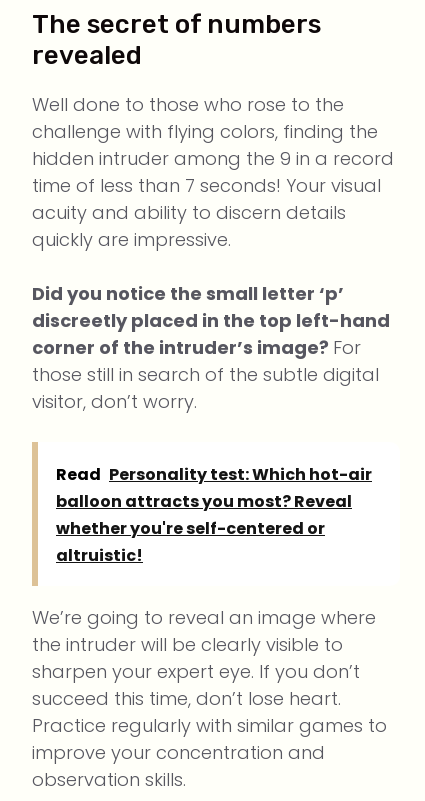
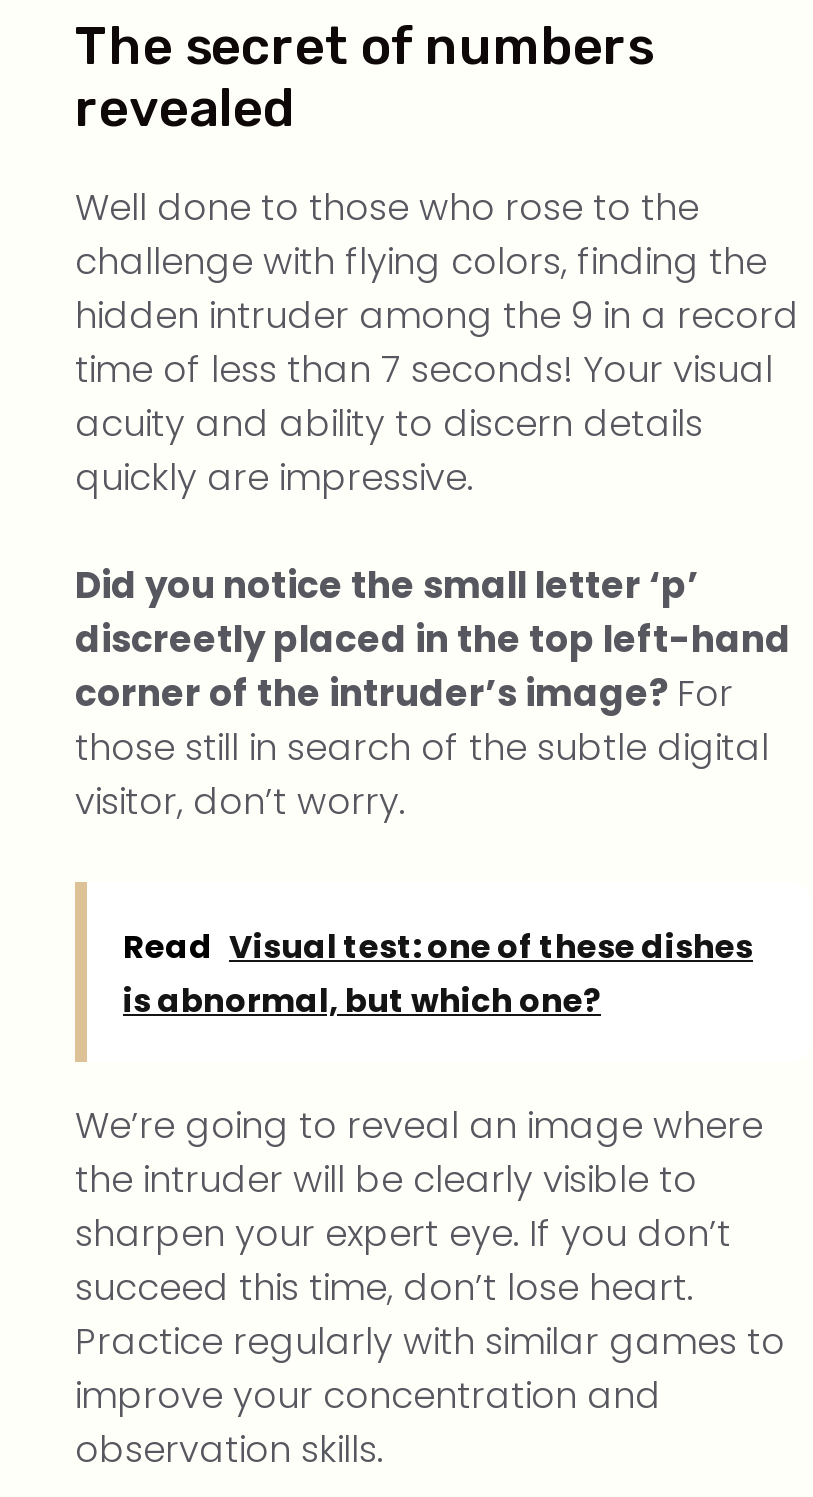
- Read Personality test: Which hot-air
- balloon attracts you most? Reveal
- whether you're self-centered or
- altruistic!
+ Read Visual test: one of these dishes
+ is abnormal, but which one?
